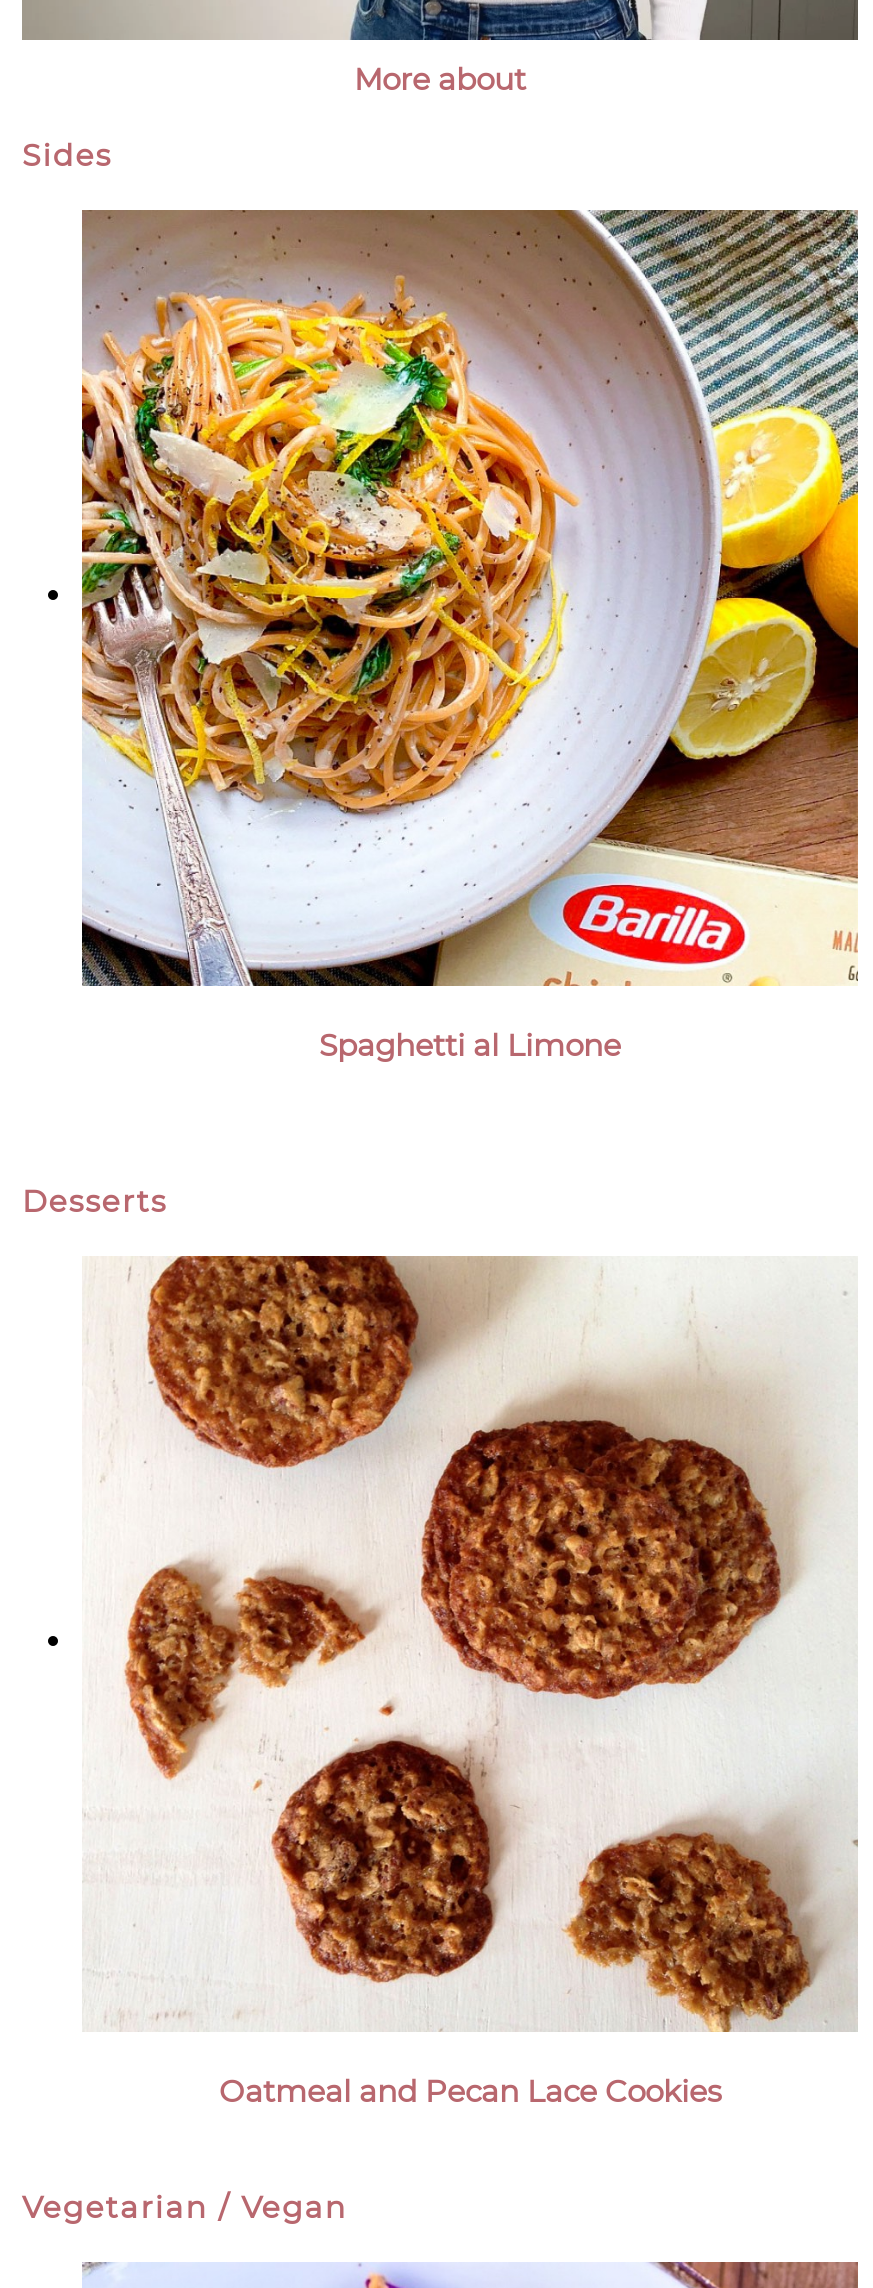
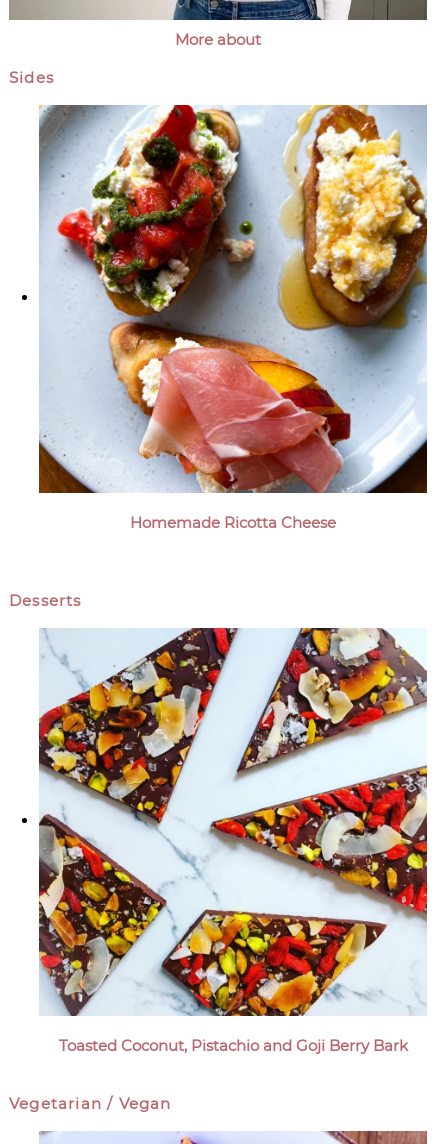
- [image]
- Spaghetti al Limone
+ [image]
+ Homemade Ricotta Cheese

- [image]
- Oatmeal and Pecan Lace Cookies
+ [image]
+ Toasted Coconut, Pistachio and Goji Berry Bark
